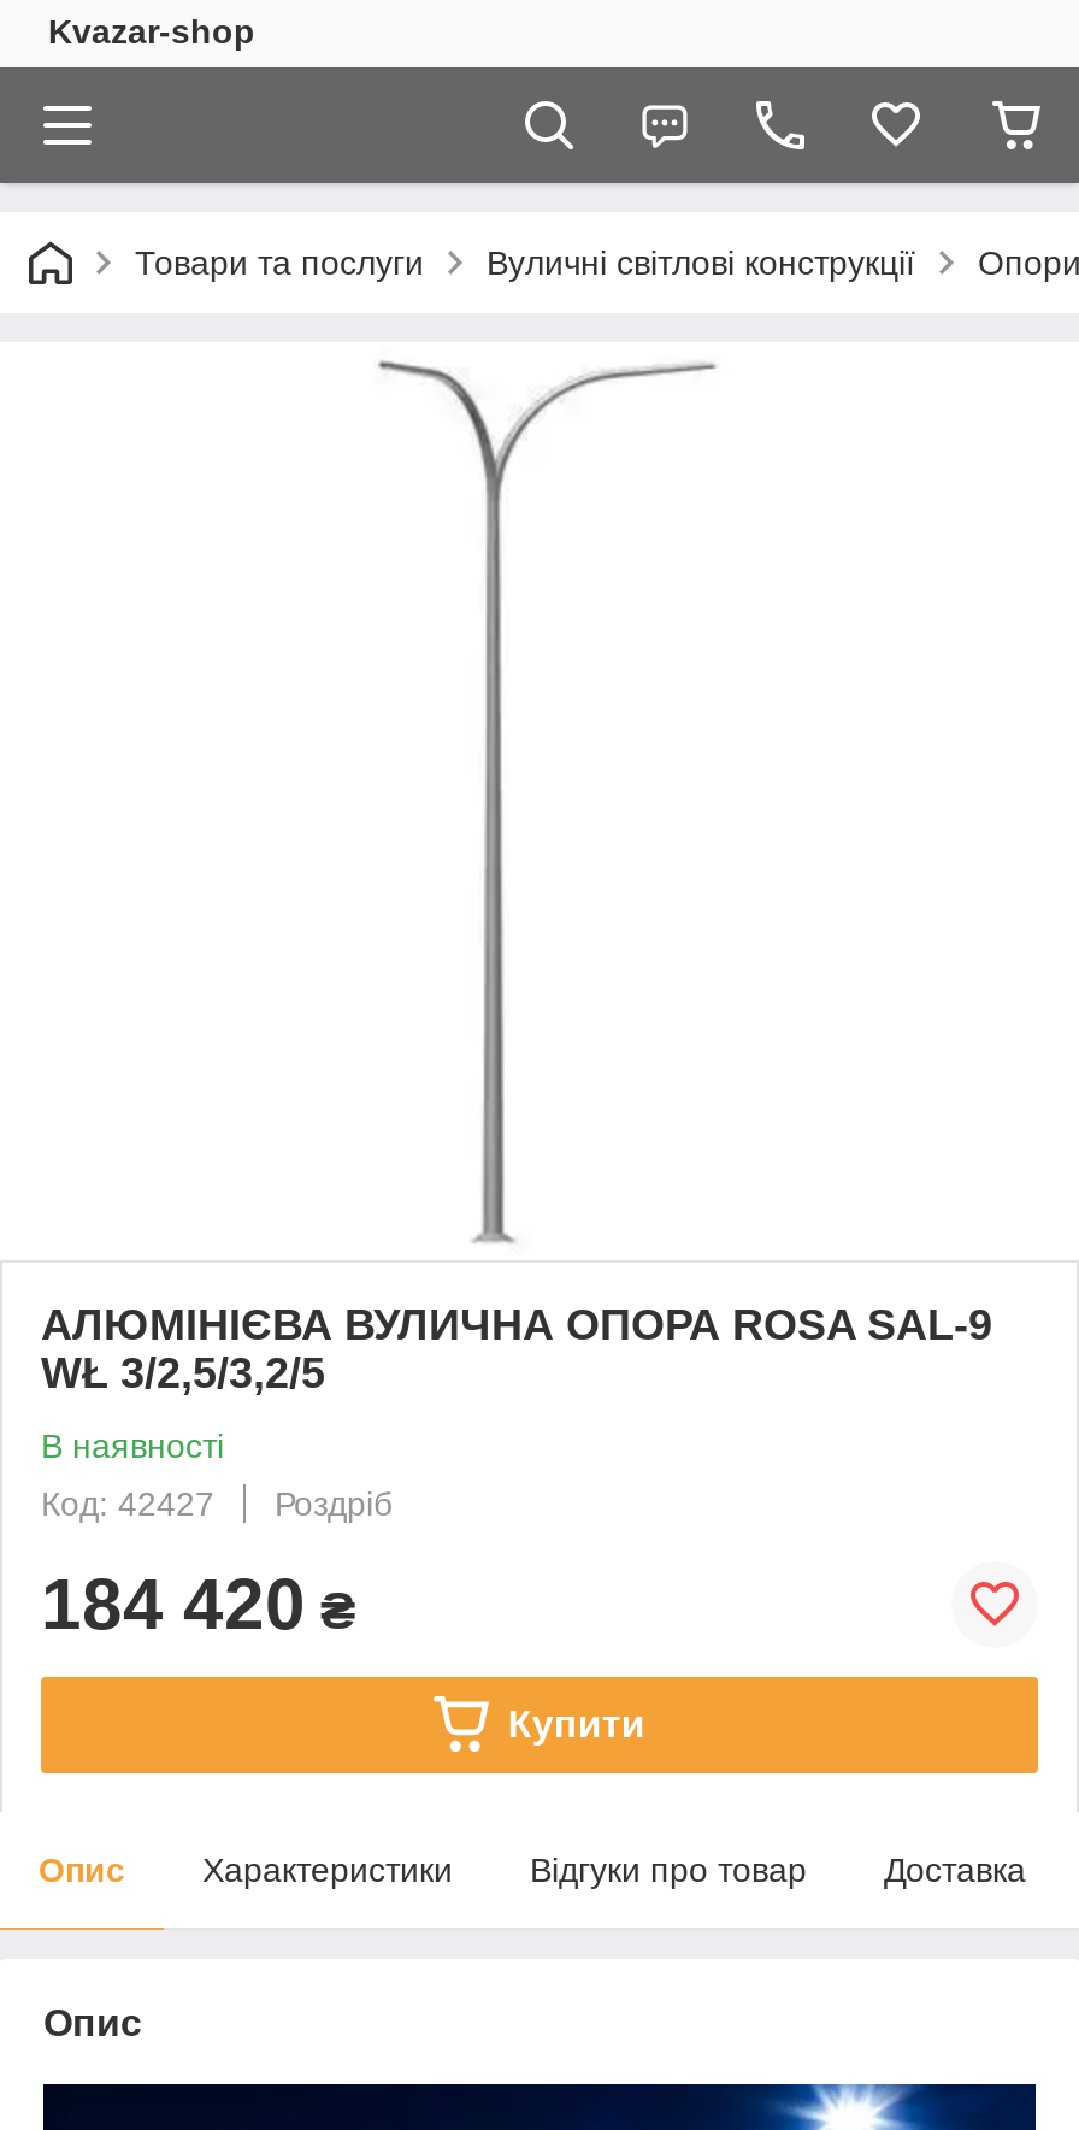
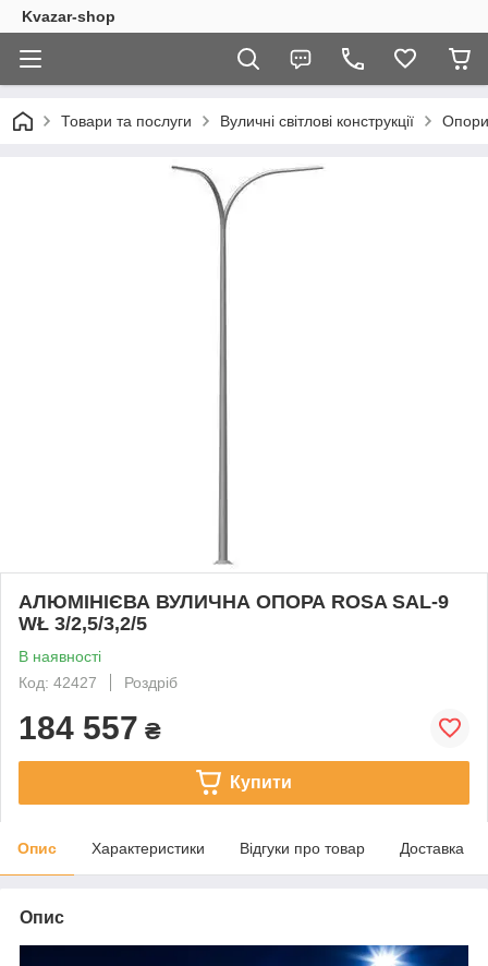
- 184 420 ₴
+ 184 557 ₴
